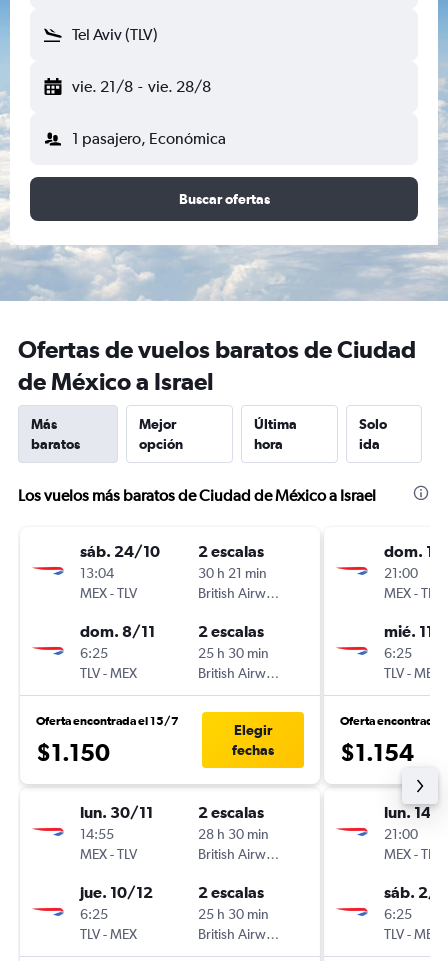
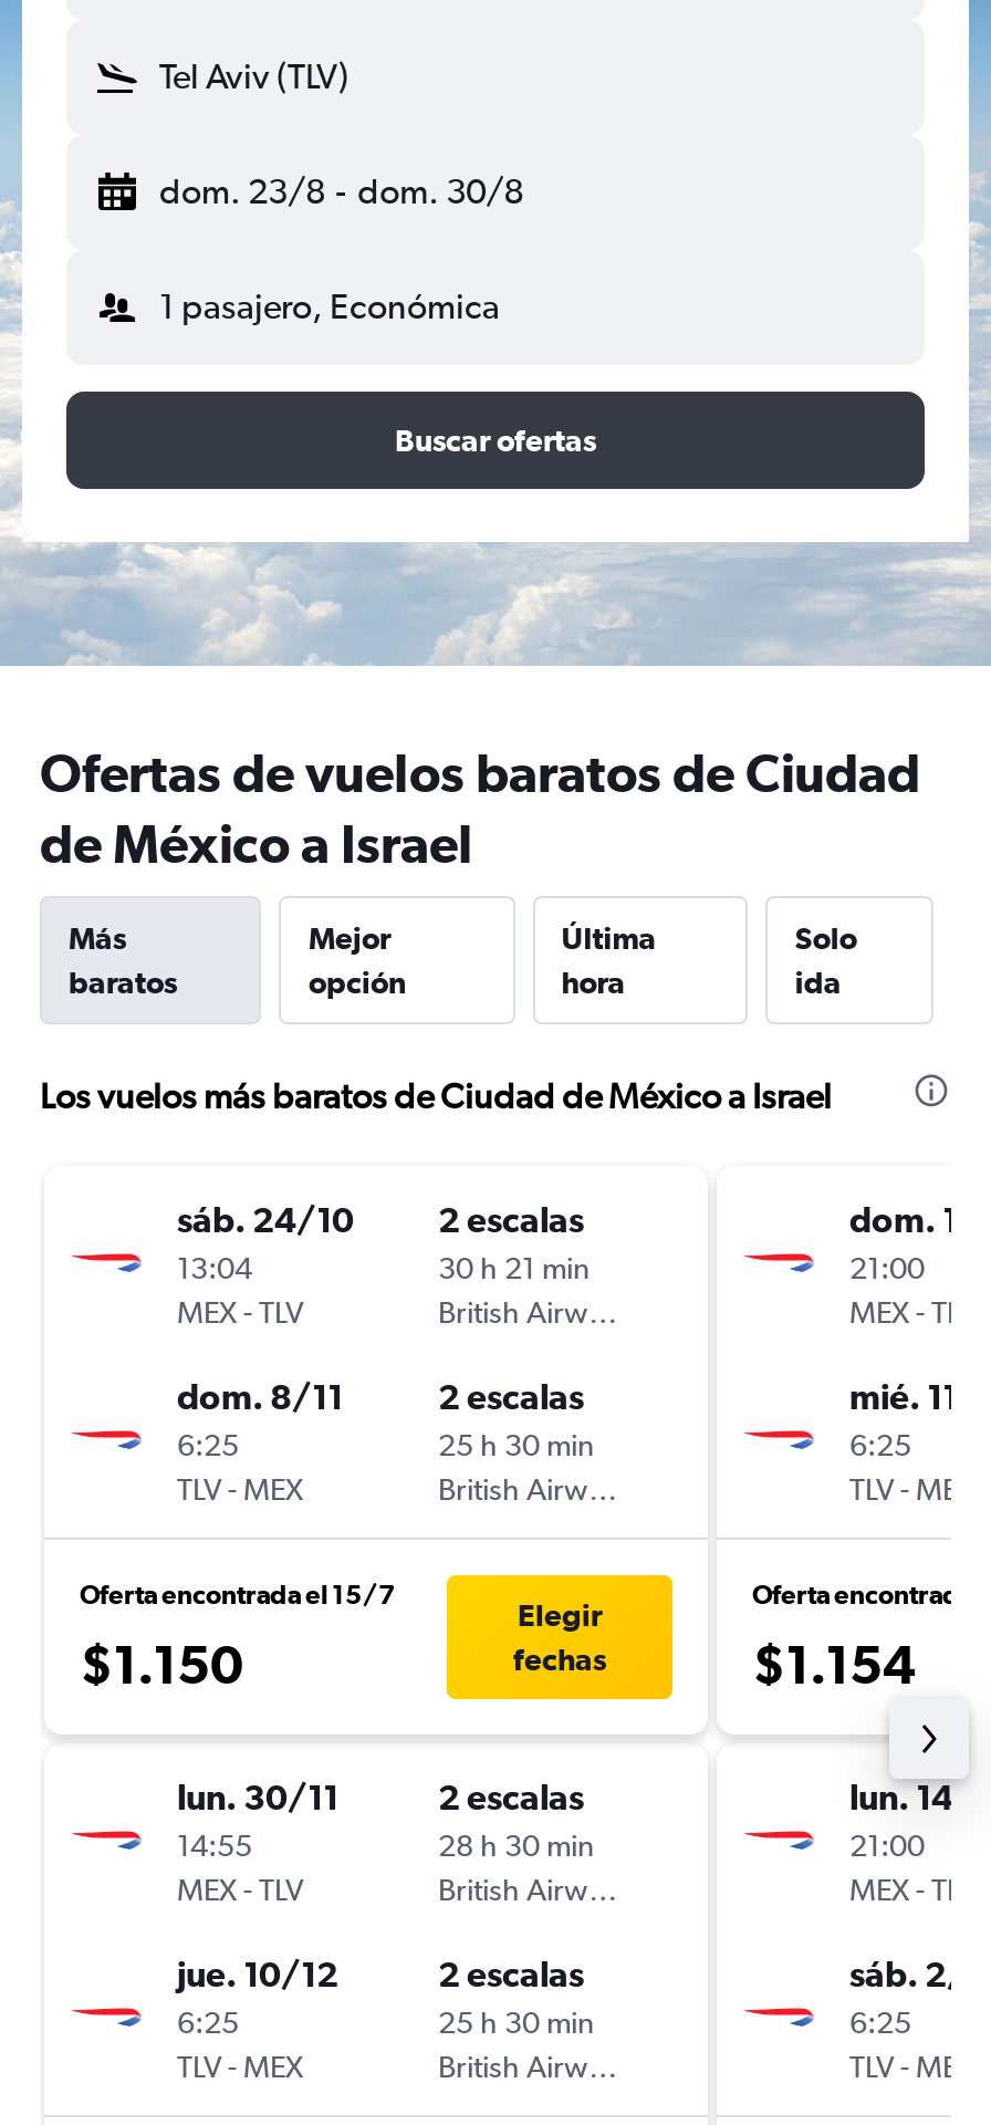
- vie. 21/8 - vie. 28/8
+ dom. 23/8 - dom. 30/8
